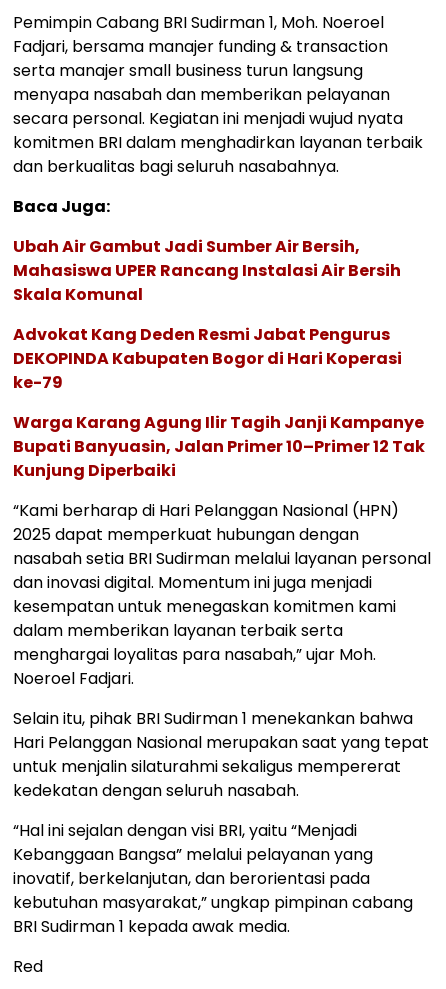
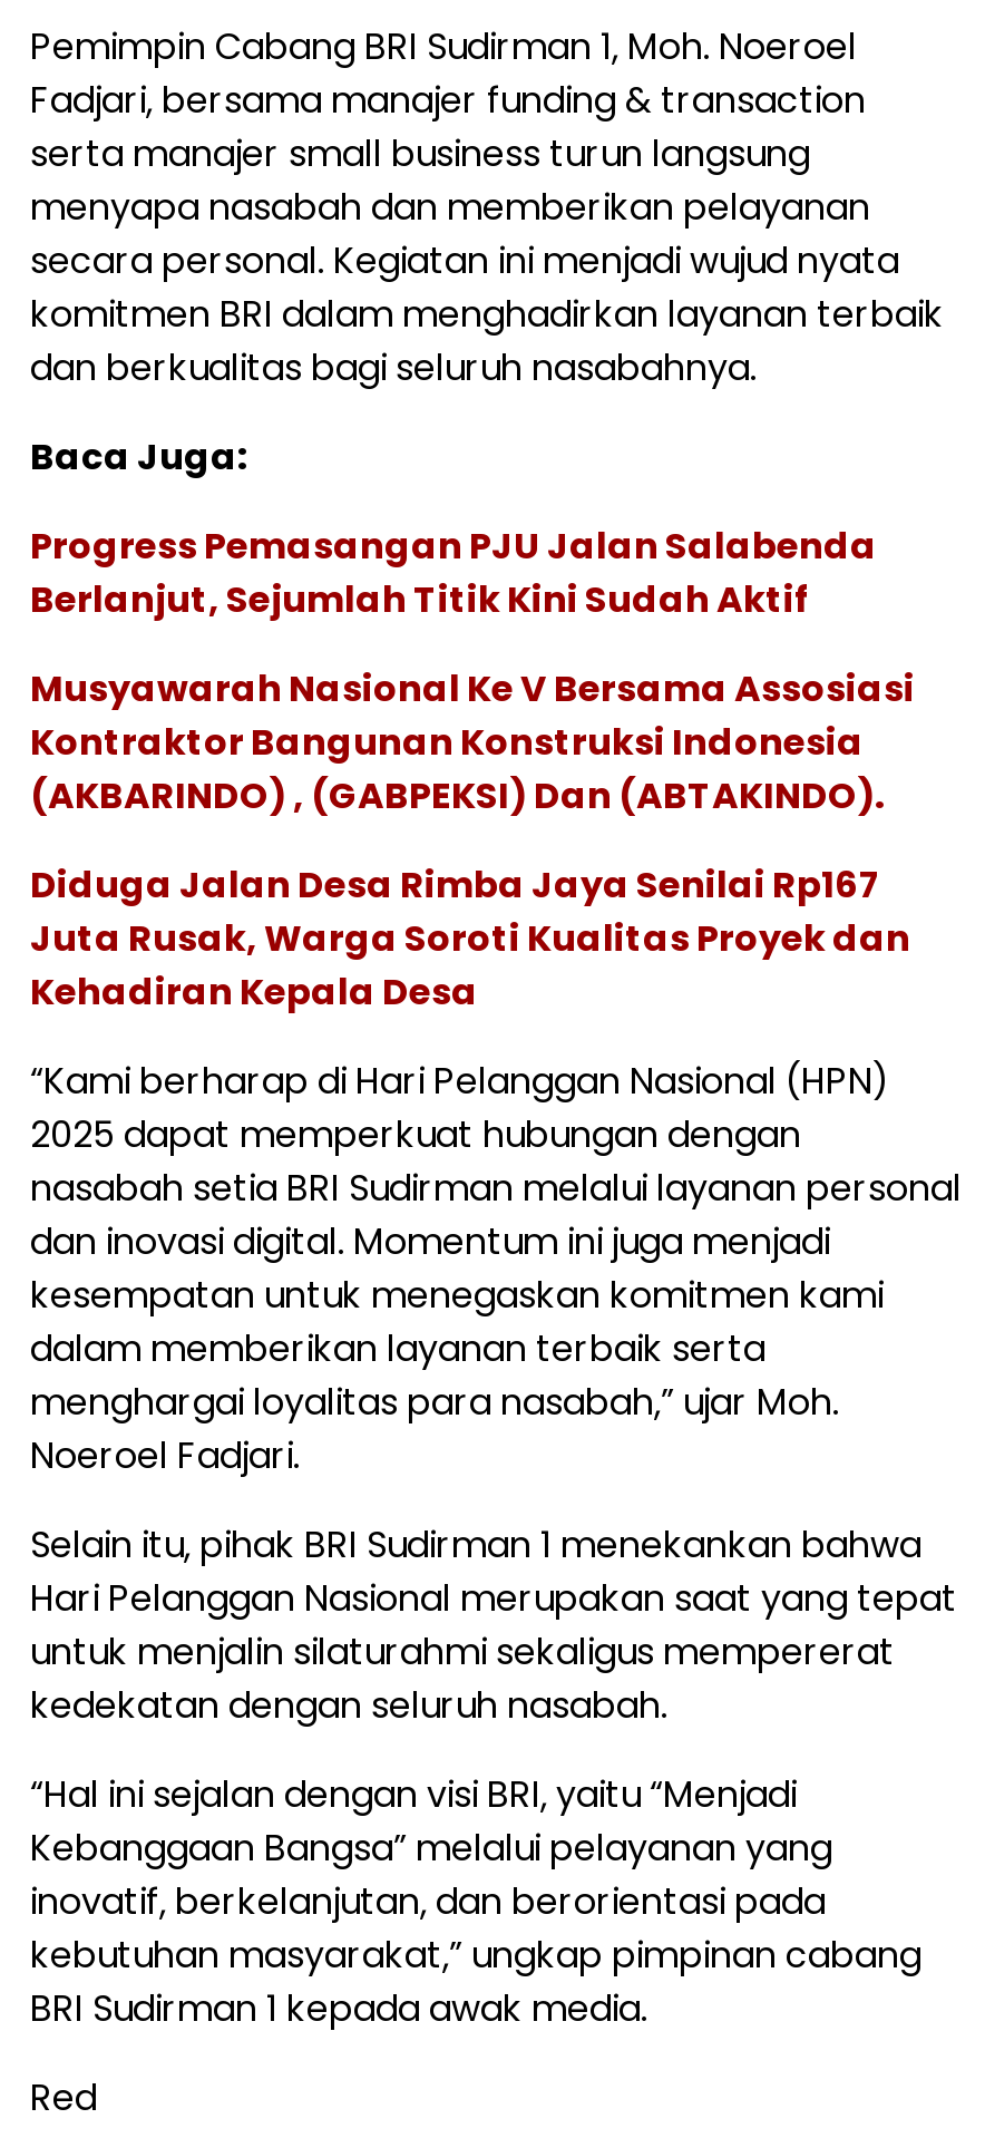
- Ubah Air Gambut Jadi Sumber Air Bersih,
- Mahasiswa UPER Rancang Instalasi Air Bersih
- Skala Komunal
+ Progress Pemasangan PJU Jalan Salabenda
+ Berlanjut, Sejumlah Titik Kini Sudah Aktif

- Advokat Kang Deden Resmi Jabat Pengurus
- DEKOPINDA Kabupaten Bogor di Hari Koperasi
- ke-79
+ Musyawarah Nasional Ke V Bersama Assosiasi
+ Kontraktor Bangunan Konstruksi Indonesia
+ (AKBARINDO) , (GABPEKSI) Dan (ABTAKINDO).

- Warga Karang Agung Ilir Tagih Janji Kampanye
- Bupati Banyuasin, Jalan Primer 10–Primer 12 Tak
- Kunjung Diperbaiki
+ Diduga Jalan Desa Rimba Jaya Senilai Rp167
+ Juta Rusak, Warga Soroti Kualitas Proyek dan
+ Kehadiran Kepala Desa
